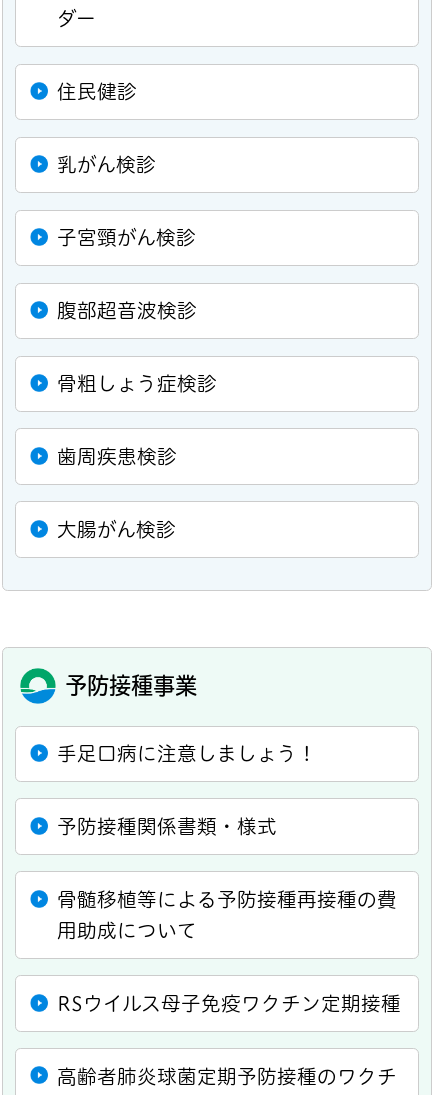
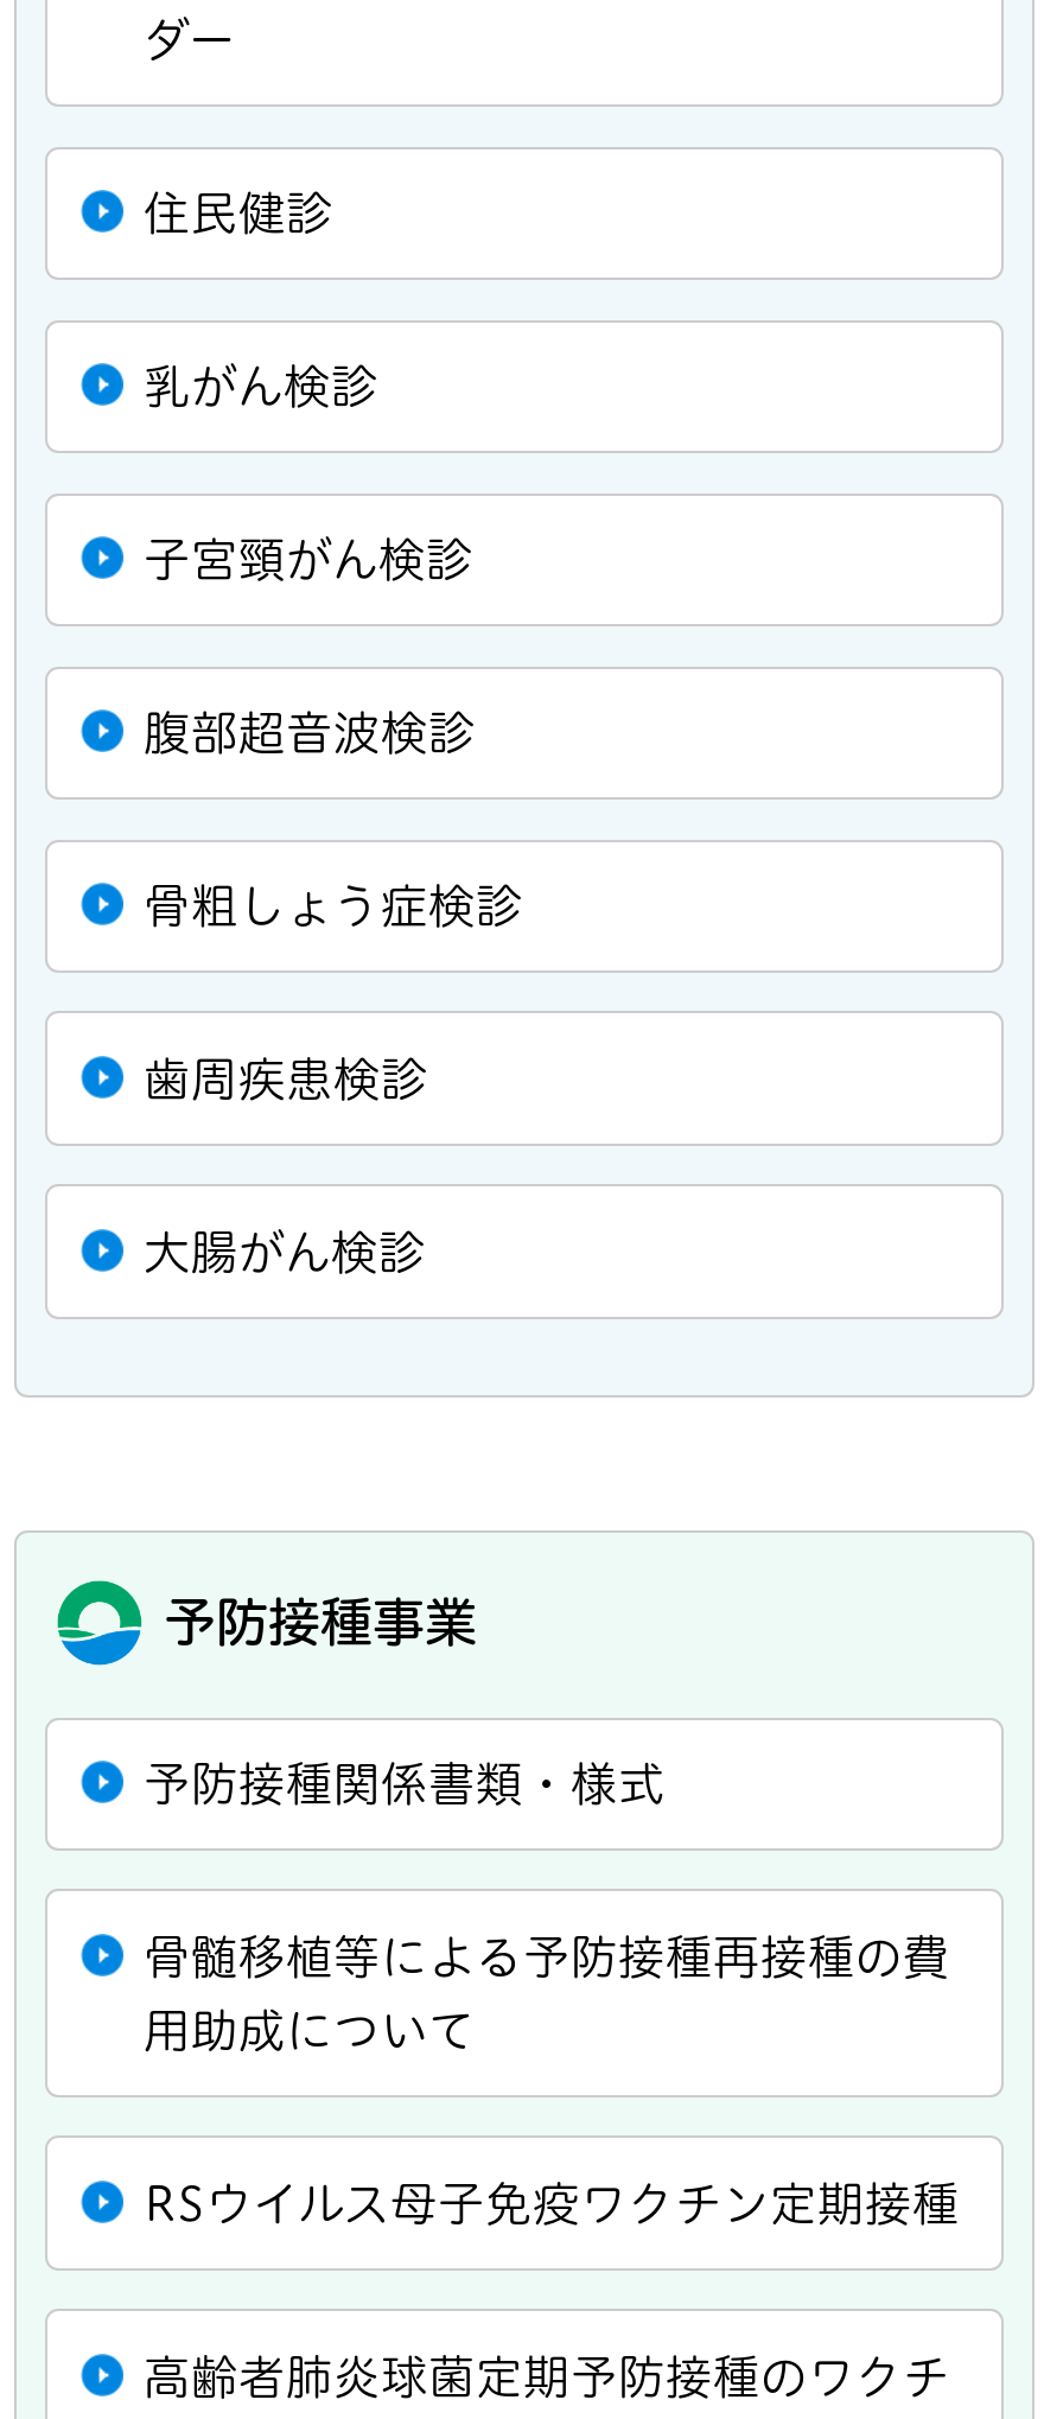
- 手足口病に注意しましょう！
